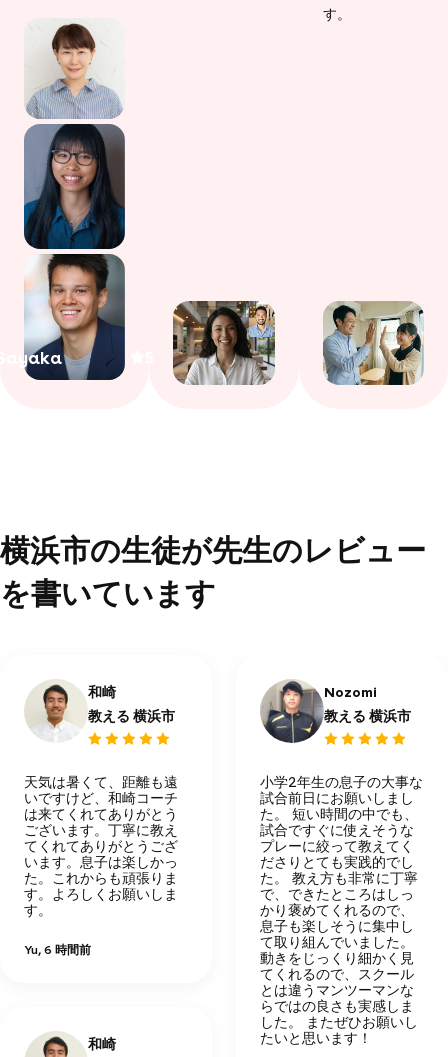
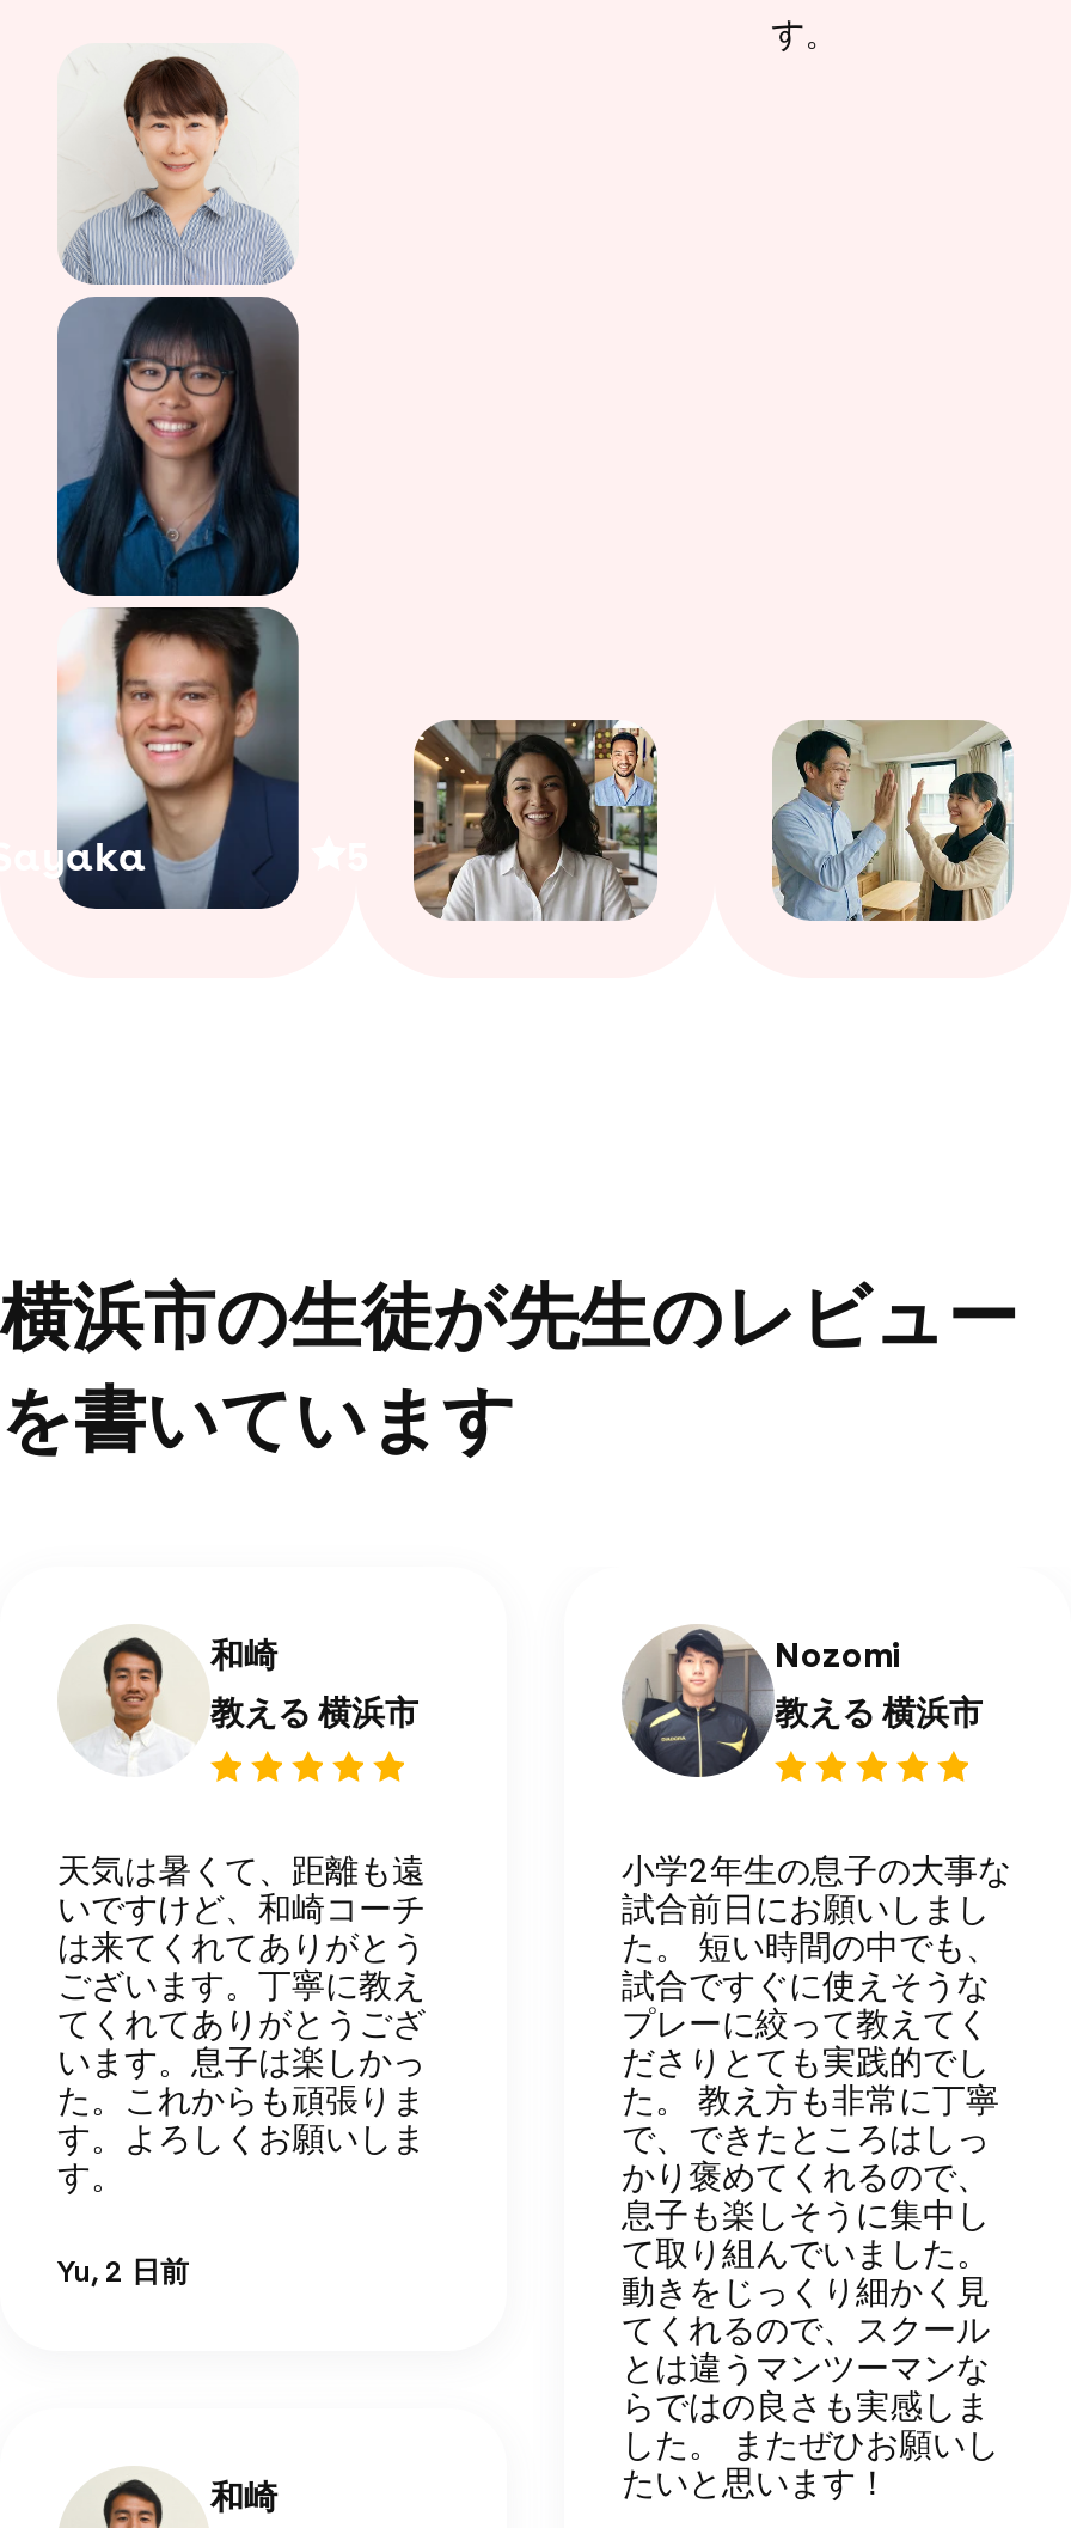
- Yu, 6 時間前
+ Yu, 2 日前
